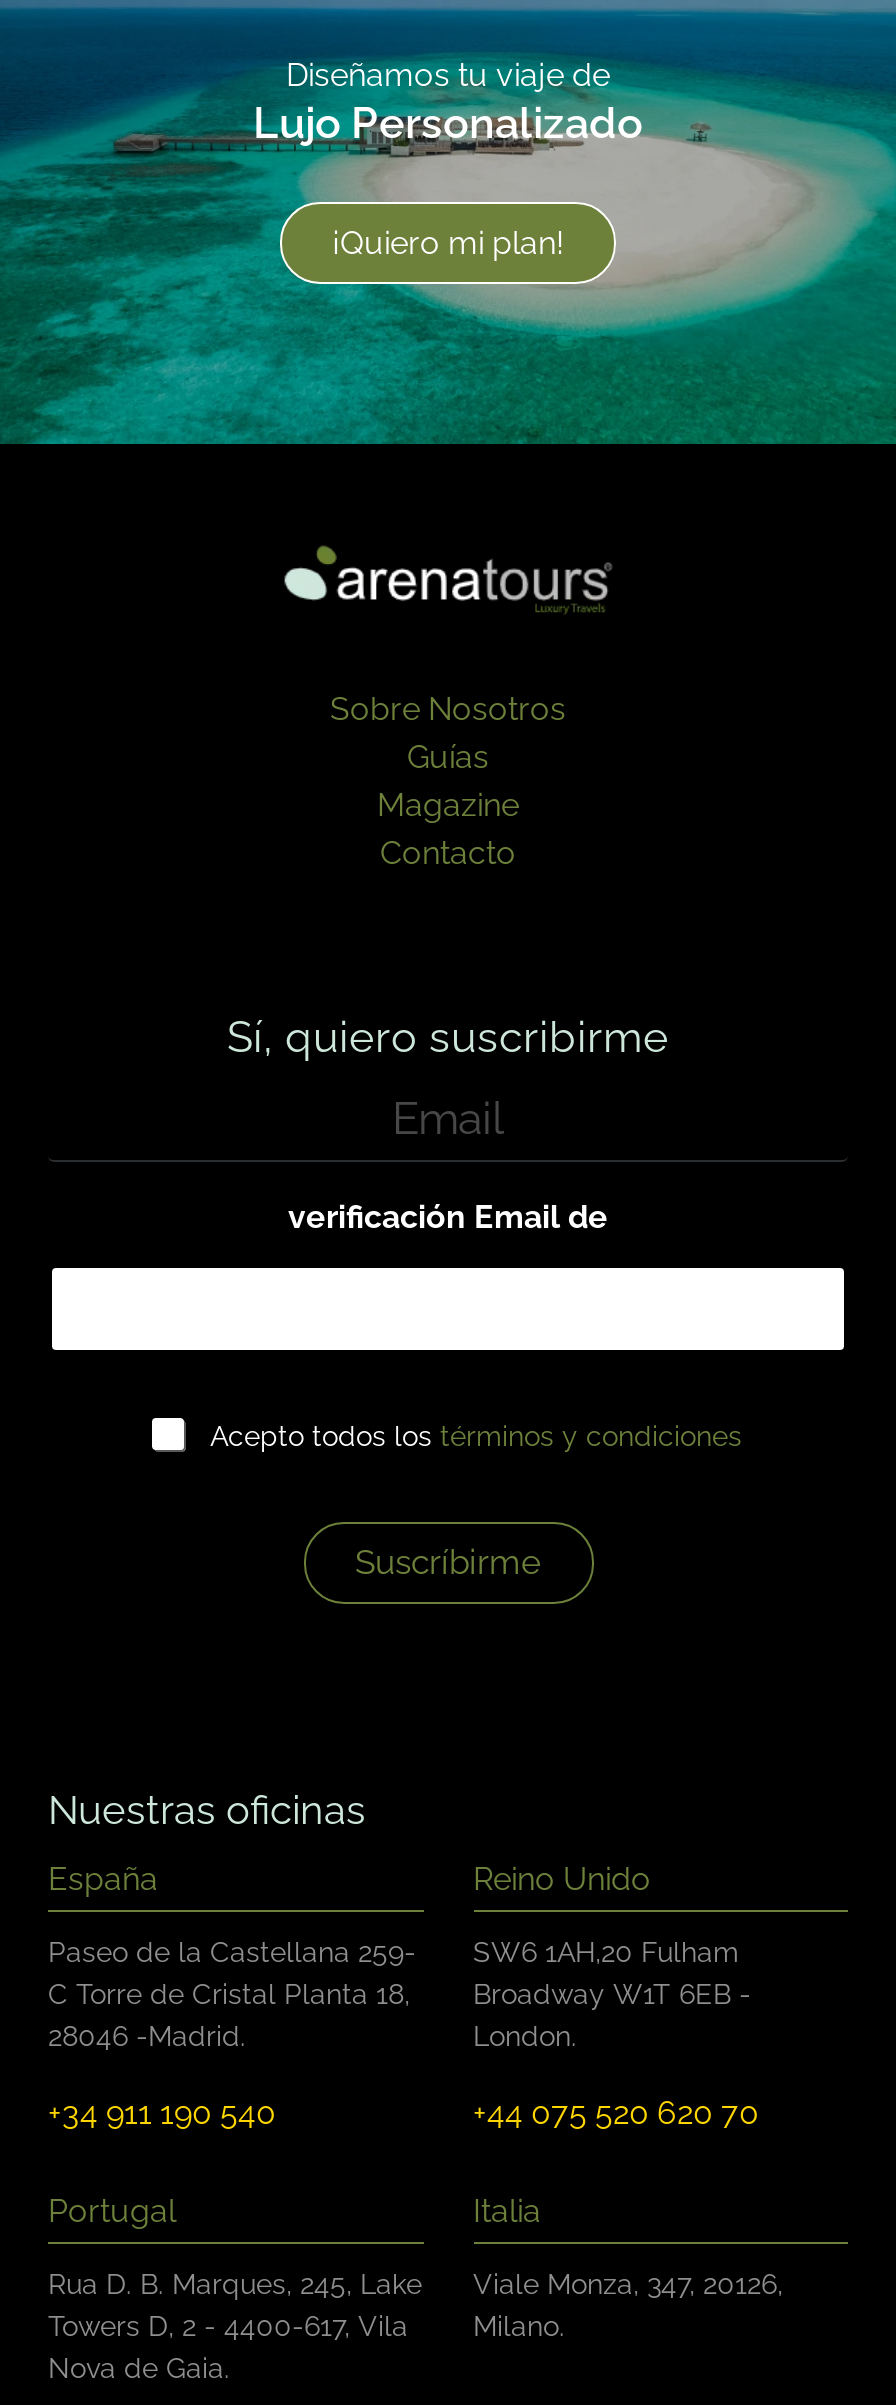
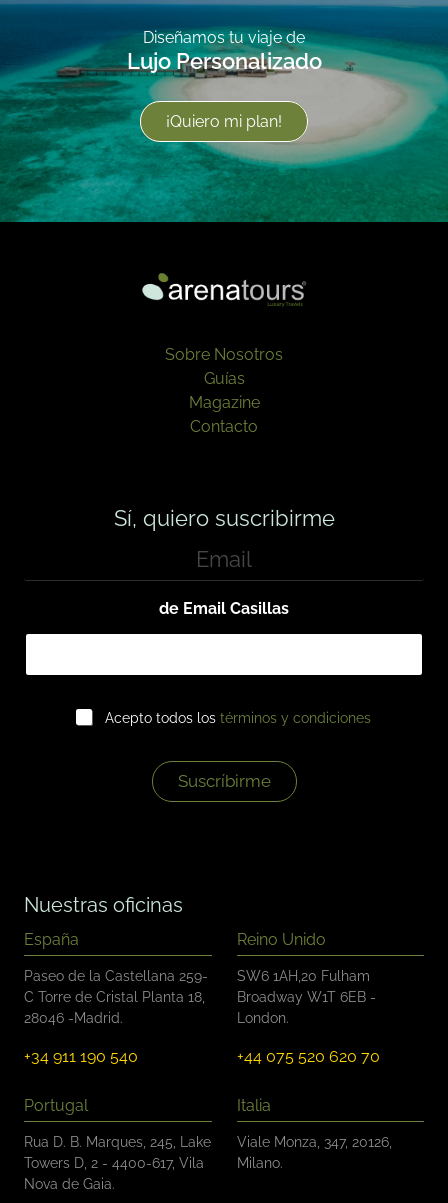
- verificación Email de
+ de Email Casillas
